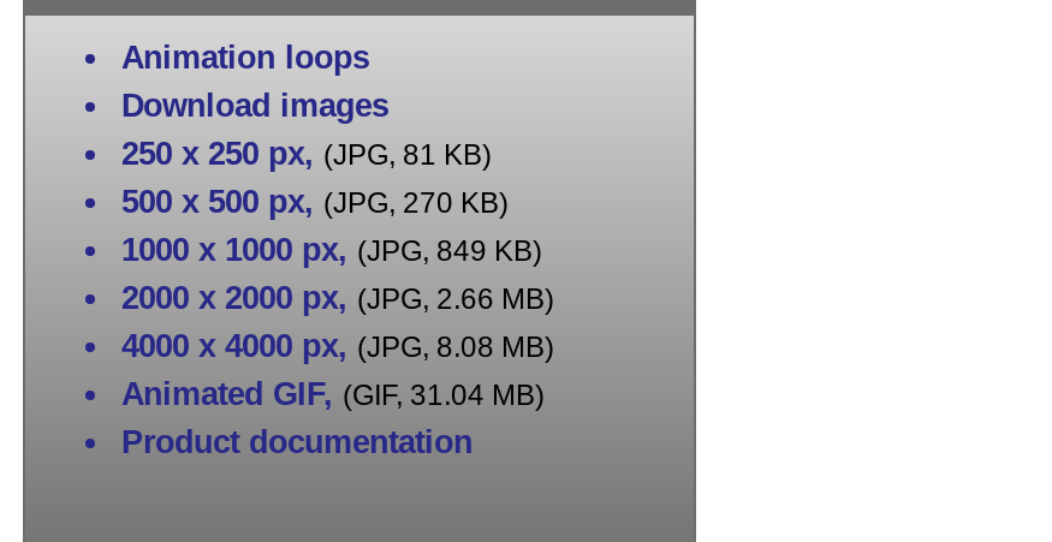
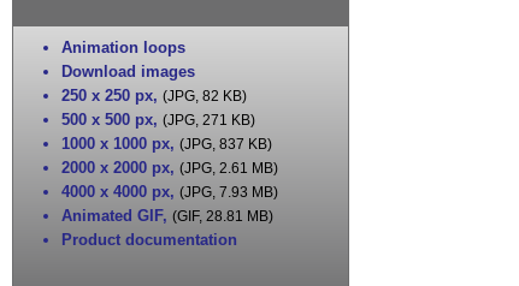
- 250 x 250 px, (JPG, 81 KB)
+ 250 x 250 px, (JPG, 82 KB)

- 500 x 500 px, (JPG, 270 KB)
+ 500 x 500 px, (JPG, 271 KB)

- 1000 x 1000 px, (JPG, 849 KB)
+ 1000 x 1000 px, (JPG, 837 KB)

- 2000 x 2000 px, (JPG, 2.66 MB)
+ 2000 x 2000 px, (JPG, 2.61 MB)

- 4000 x 4000 px, (JPG, 8.08 MB)
+ 4000 x 4000 px, (JPG, 7.93 MB)

- Animated GIF, (GIF, 31.04 MB)
+ Animated GIF, (GIF, 28.81 MB)
